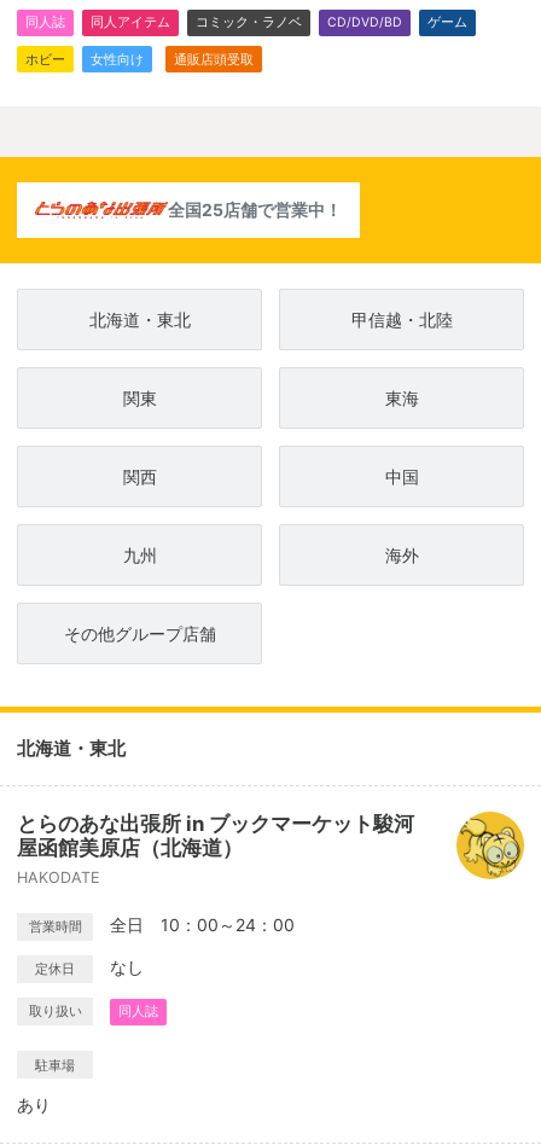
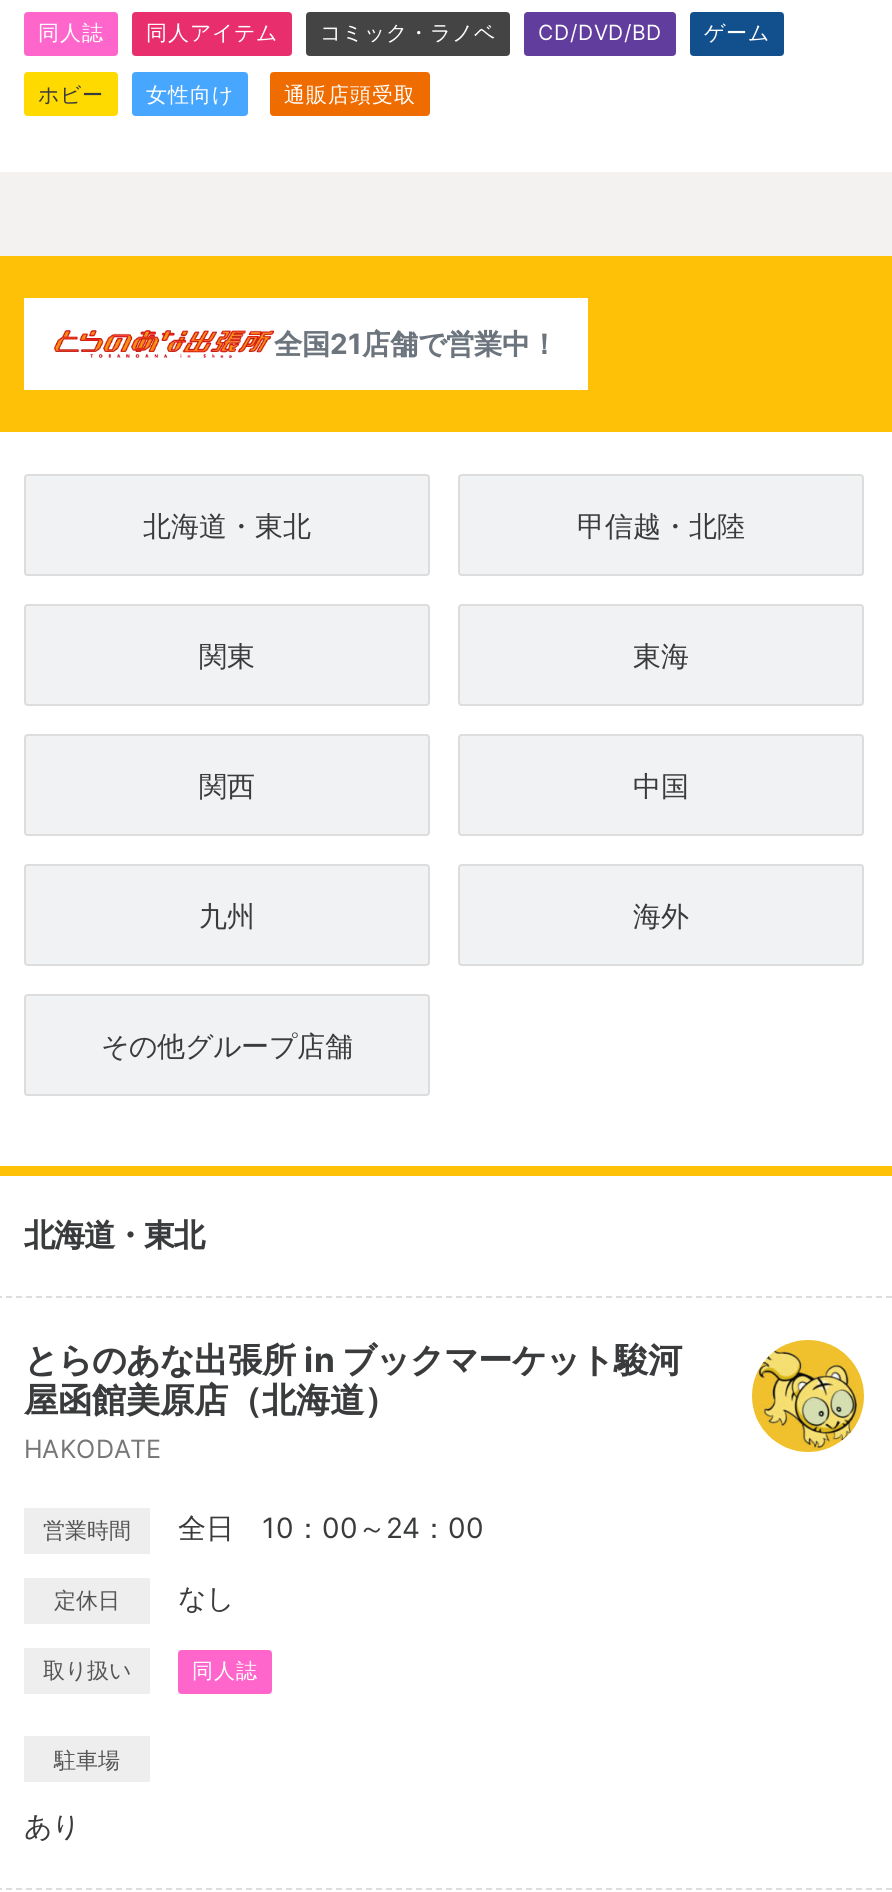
- 全国25店舗で営業中！
+ 全国21店舗で営業中！
